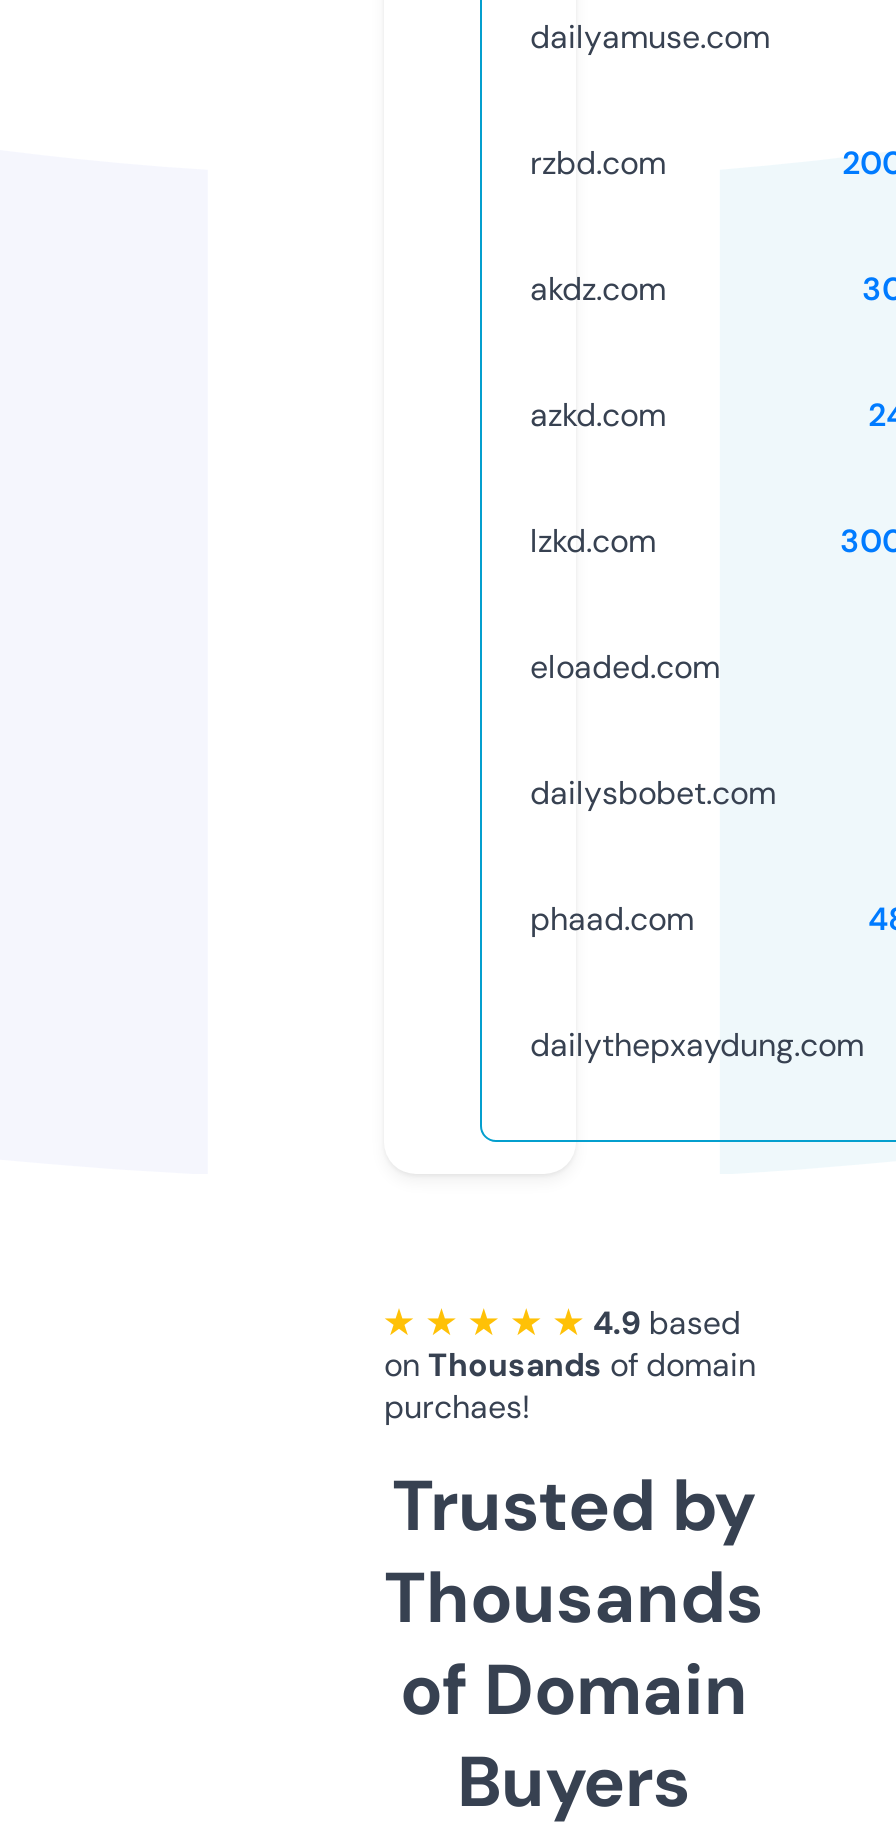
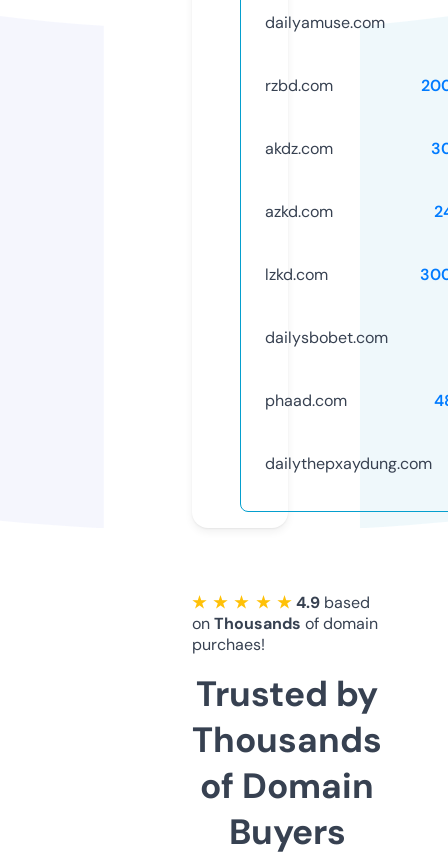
- eloaded.com
